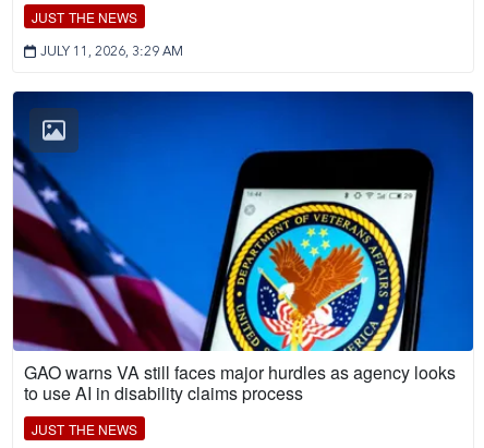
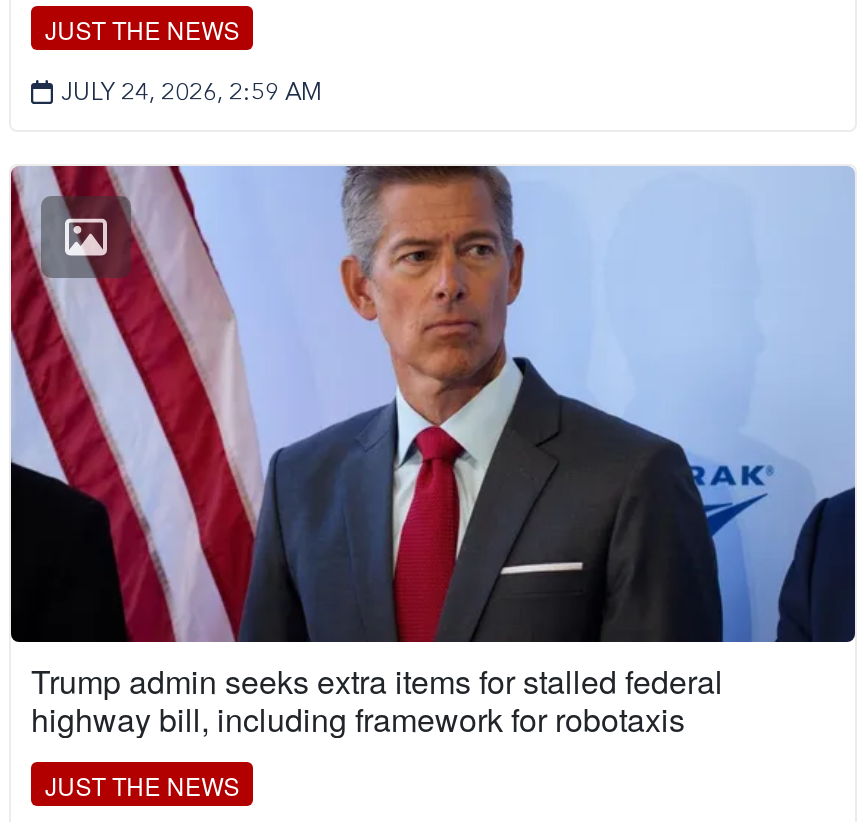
- JULY 11, 2026, 3:29 AM
+ JULY 24, 2026, 2:59 AM

- [image]
- GAO warns VA still faces major hurdles as agency looks
- to use AI in disability claims process
+ [image]
+ Trump admin seeks extra items for stalled federal
+ highway bill, including framework for robotaxis
